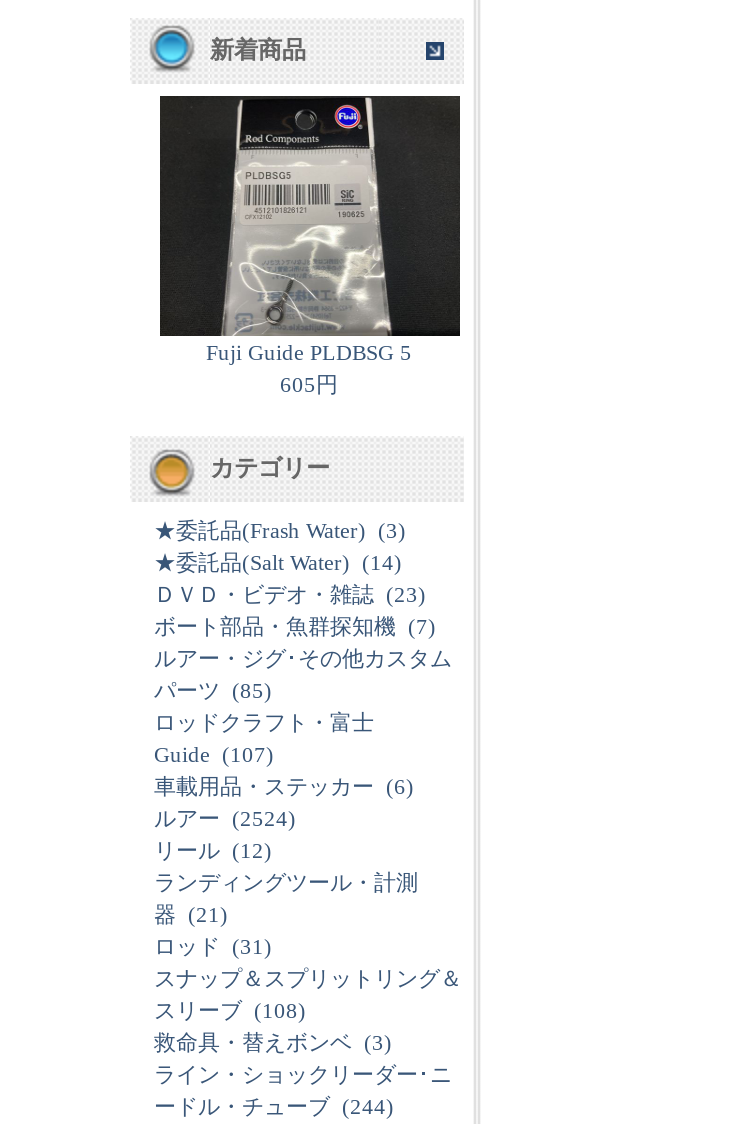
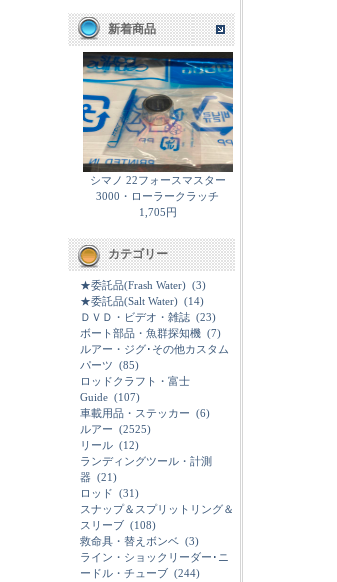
- [image]
- Fuji Guide PLDBSG 5
- 605円
+ [image]
+ シマノ 22フォースマスター
+ 3000・ローラークラッチ
+ 1,705円

- ルアー(2524)
+ ルアー(2525)
